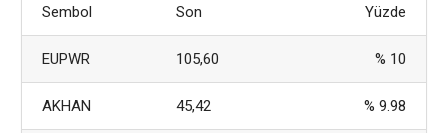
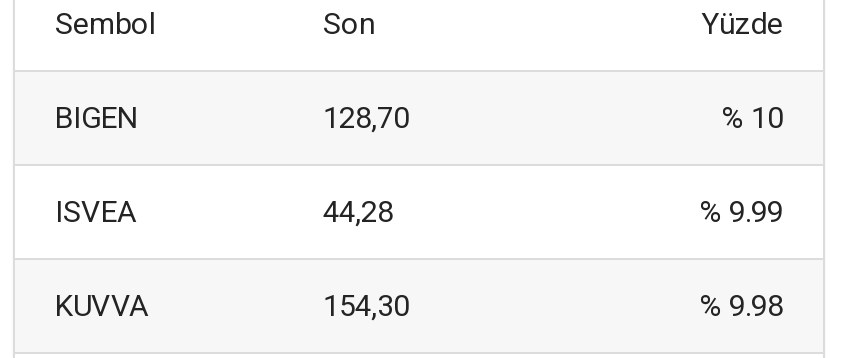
- EUPWR
- 105,60
+ BIGEN
+ 128,70

- AKHAN
- 45,42
+ ISVEA
+ 44,28
+ % 9.99
+ KUVVA
+ 154,30
